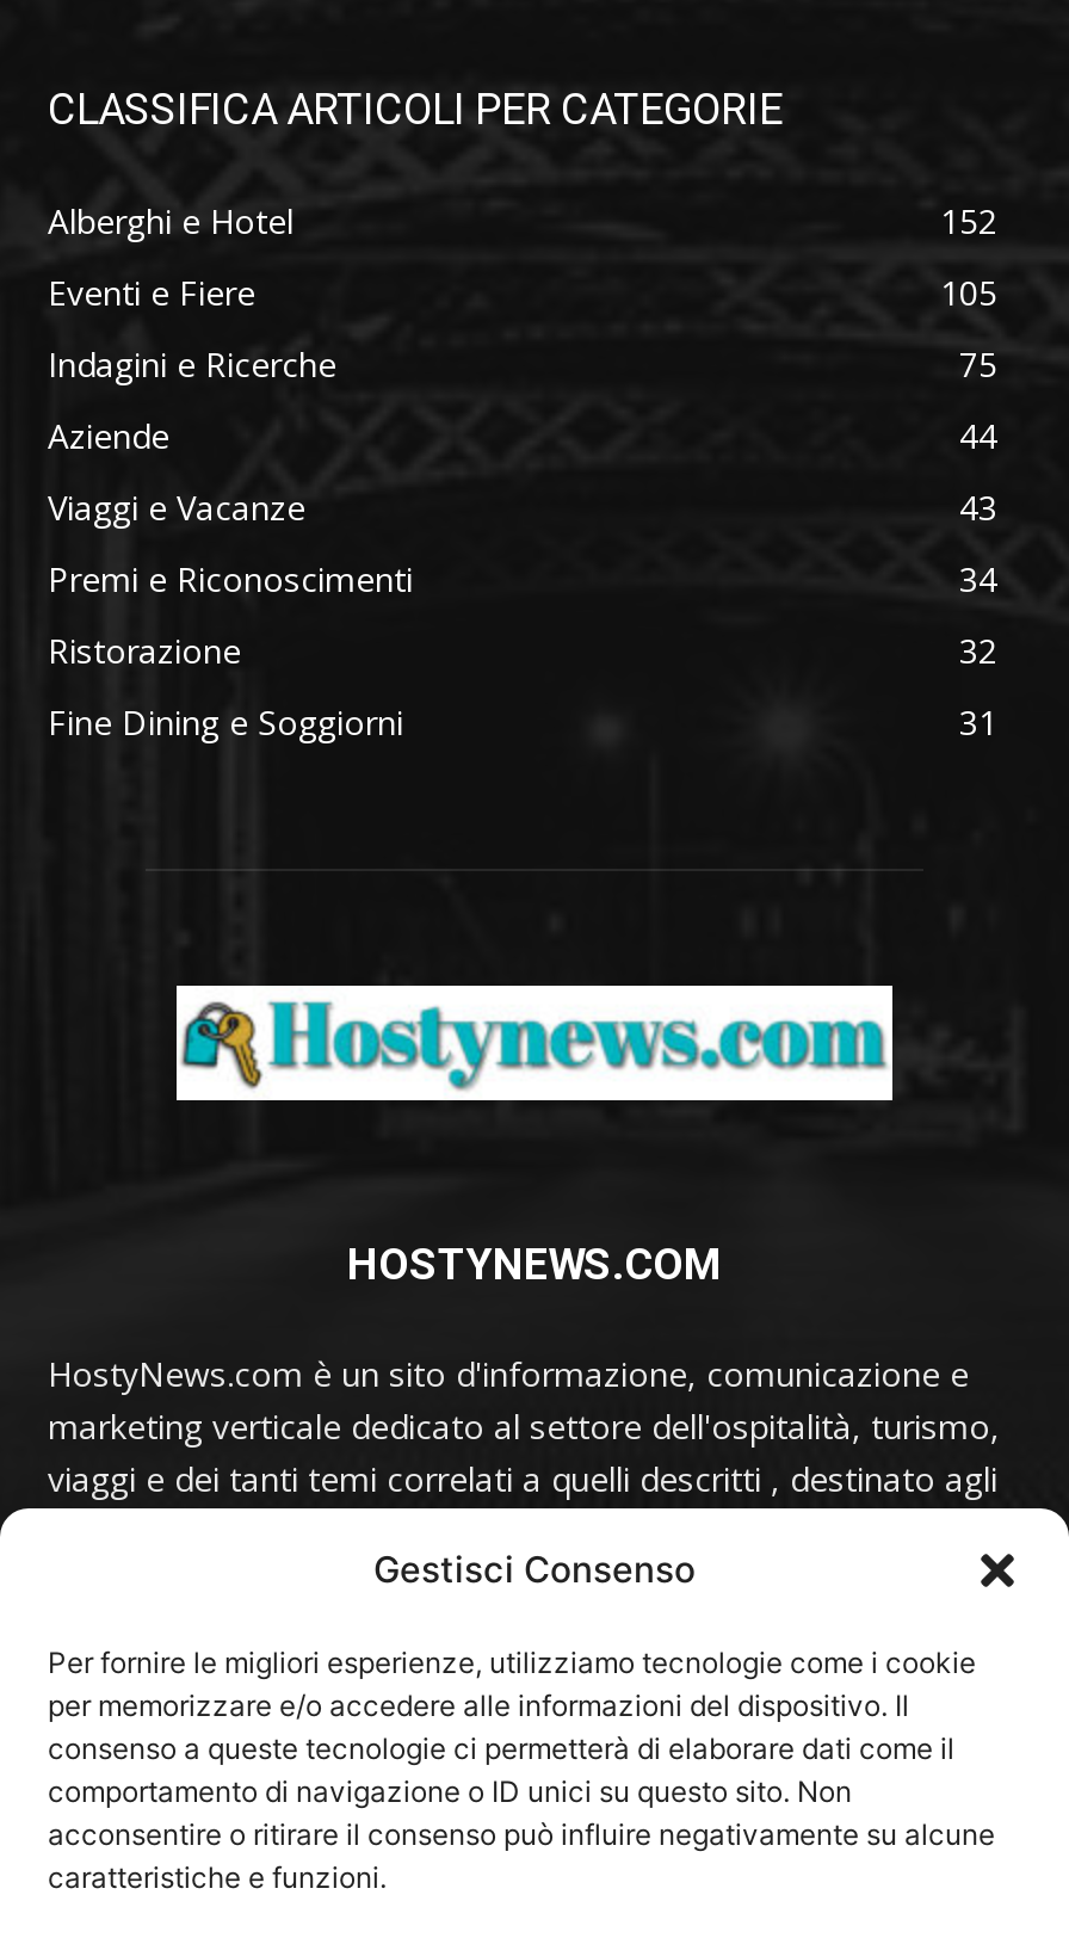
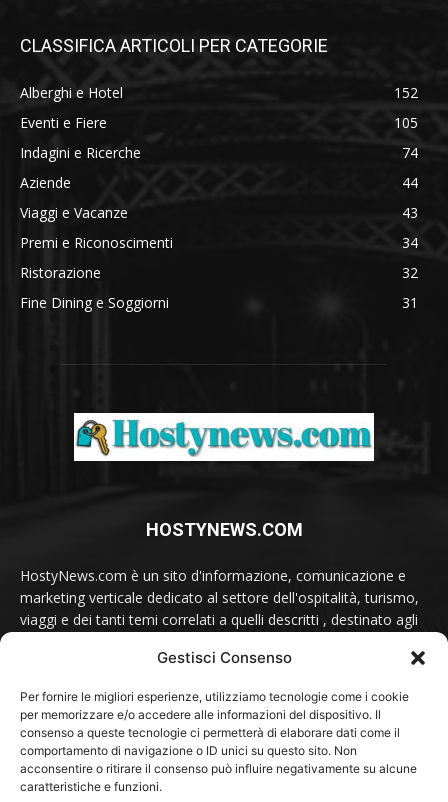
- 75
+ 74
